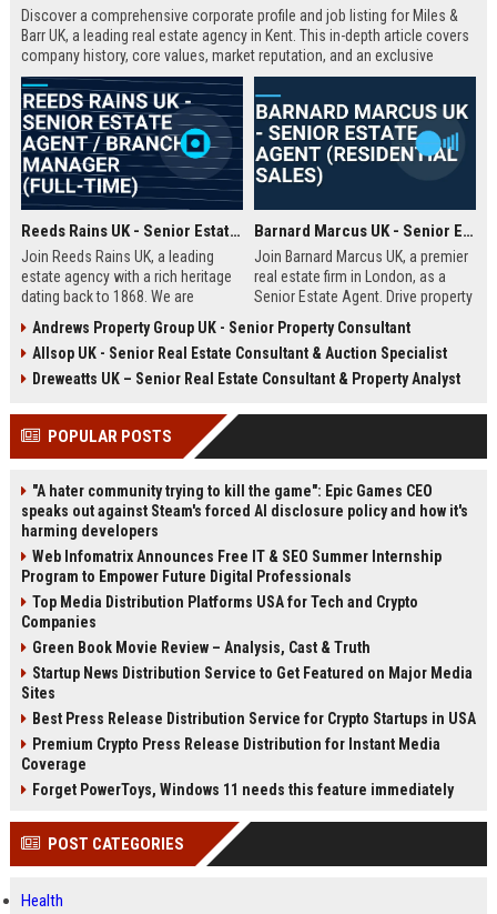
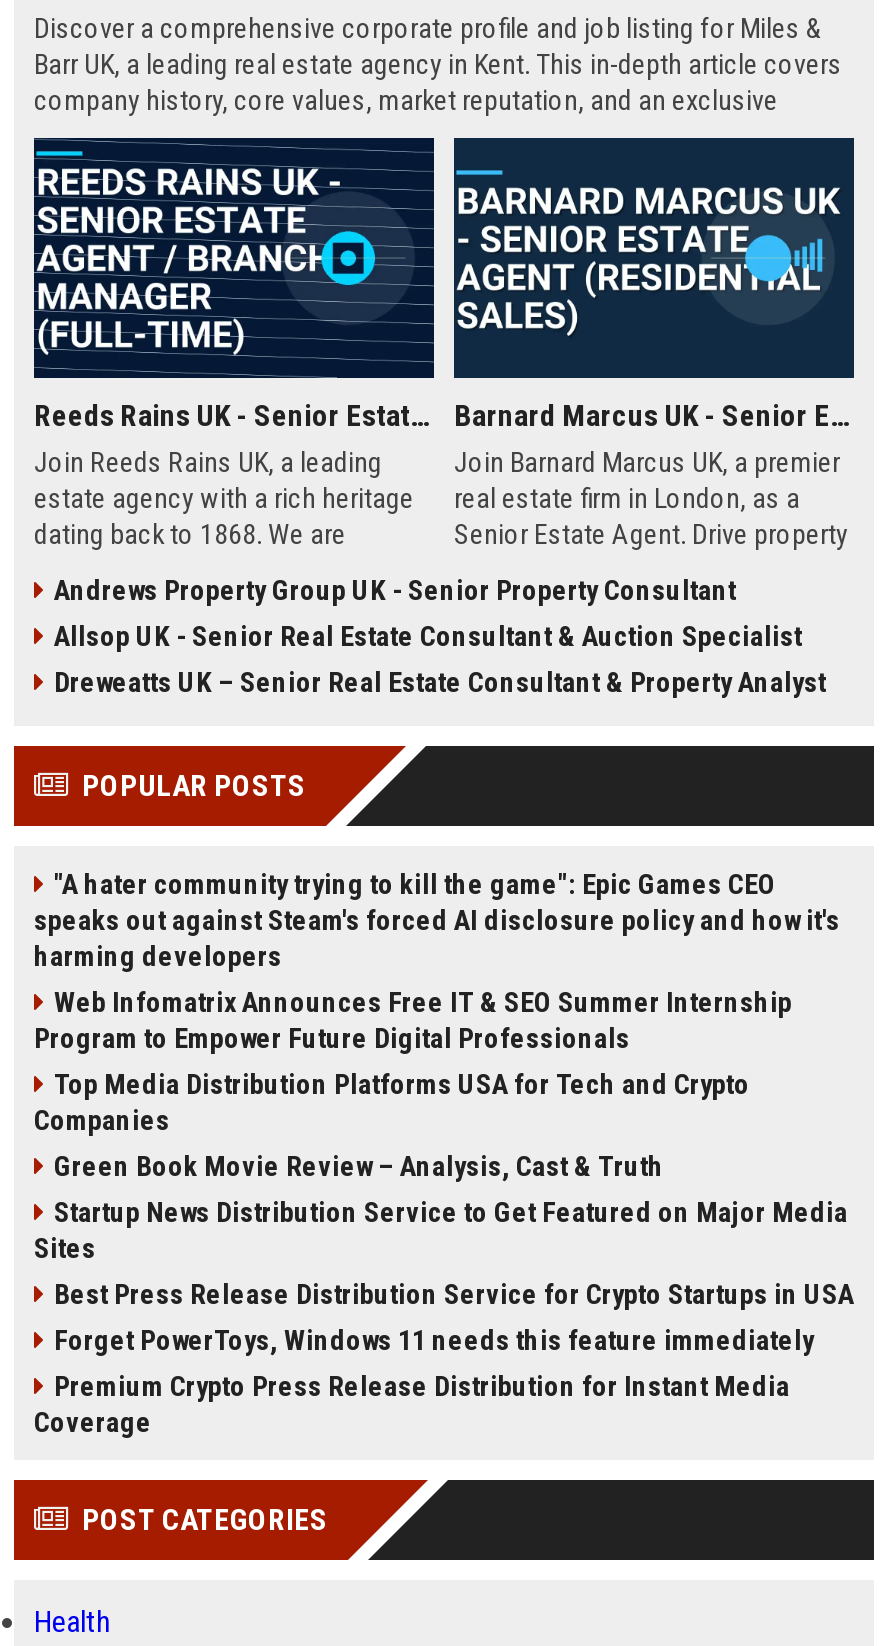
moved down: Premium Crypto Press Release Distribution for Instant Media | Coverage

moved up: Forget PowerToys, Windows 11 needs this feature immediately
